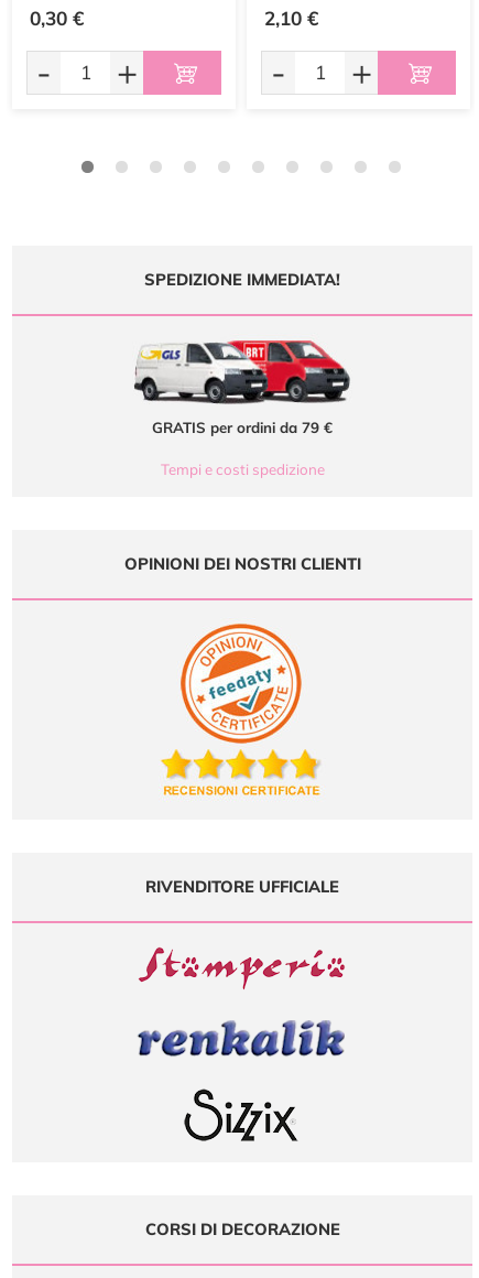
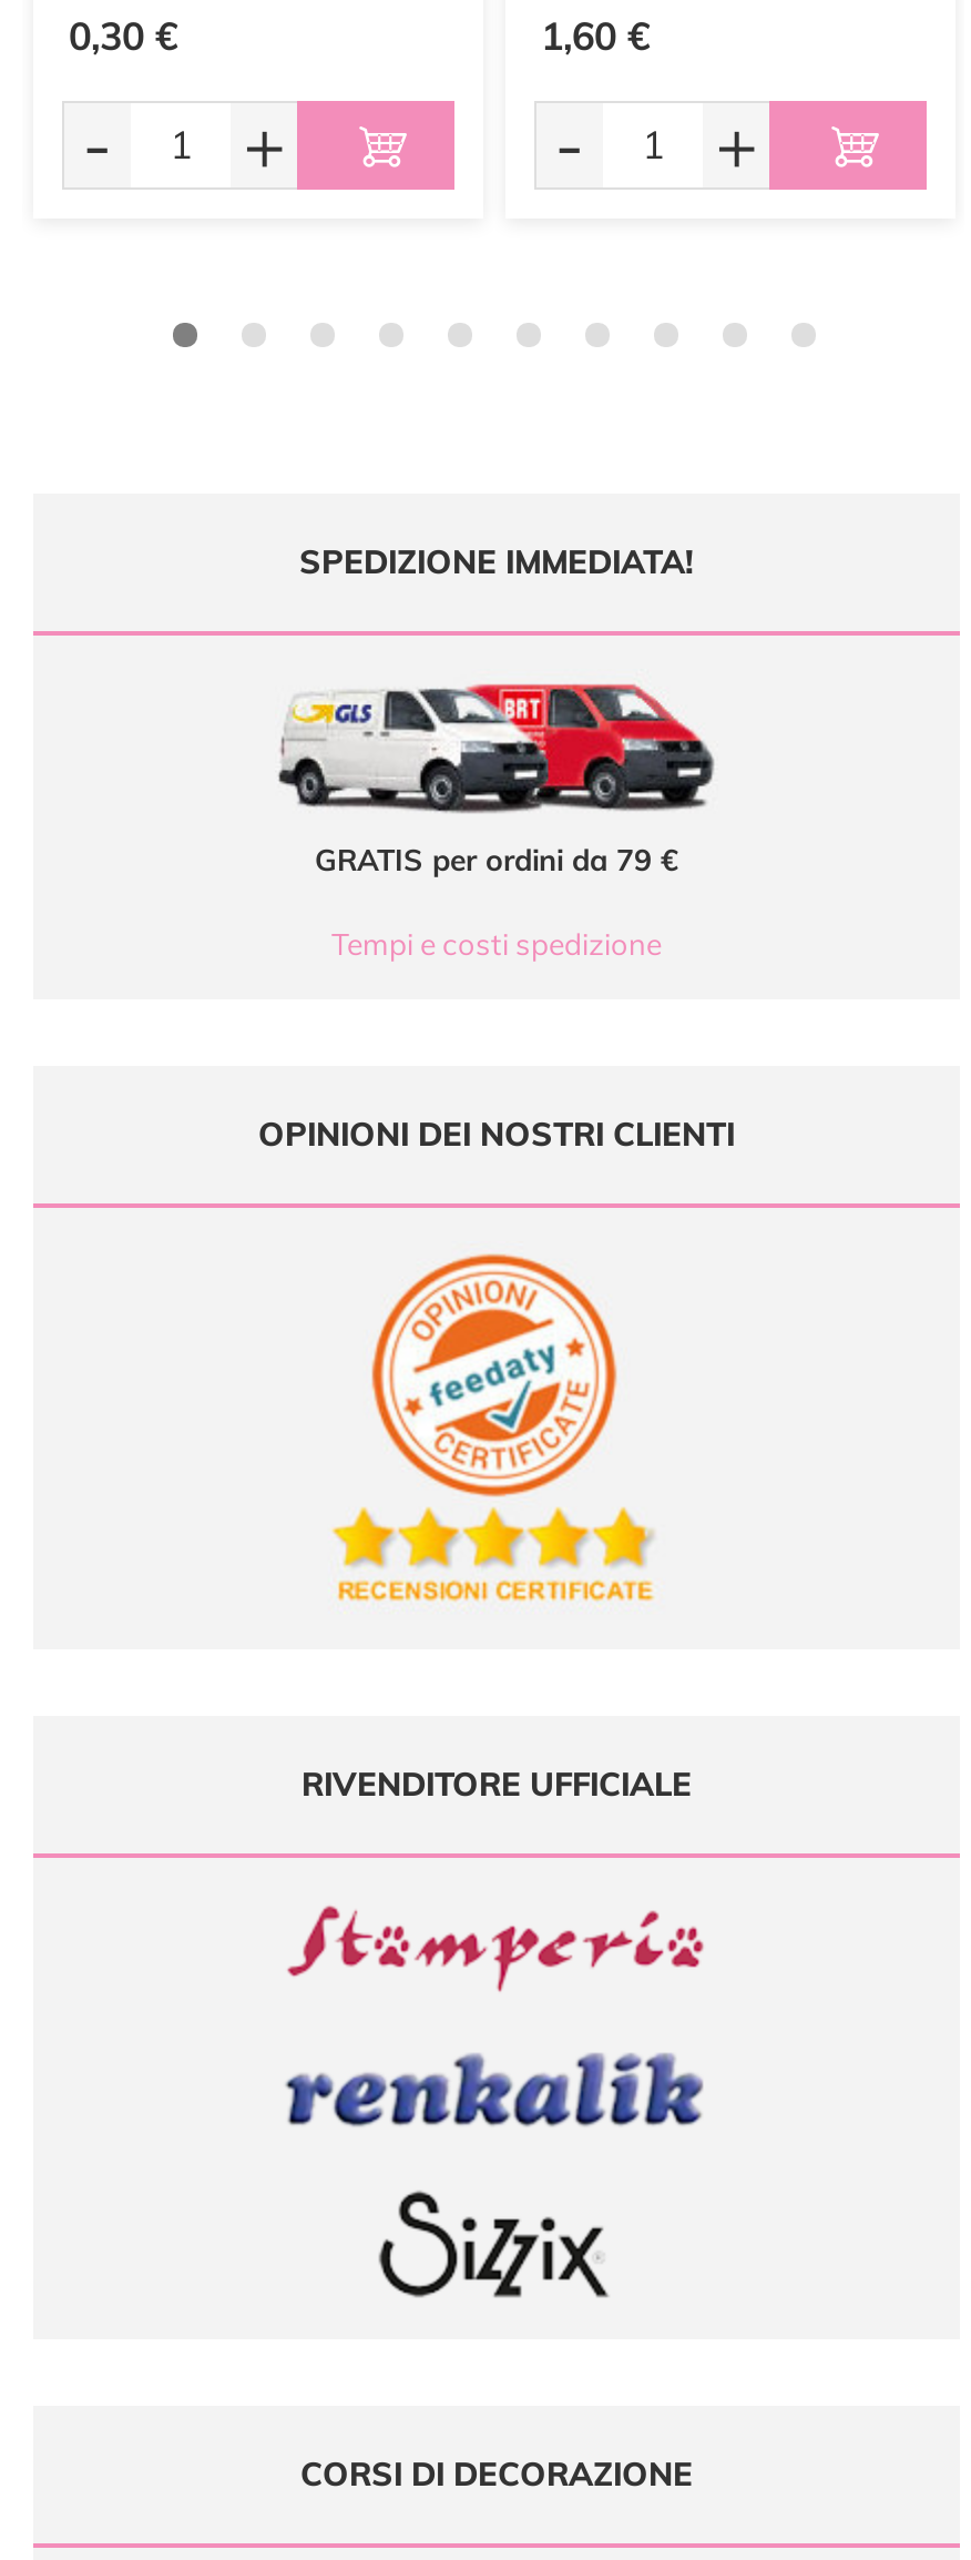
- 2,10 €
+ 1,60 €
